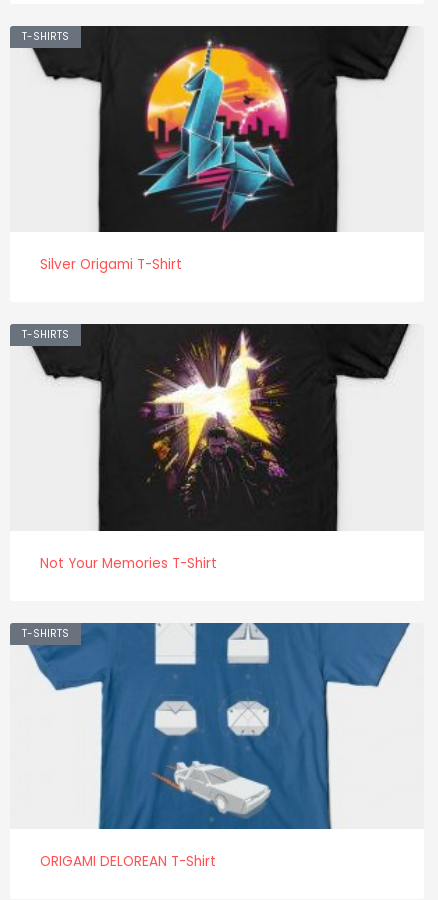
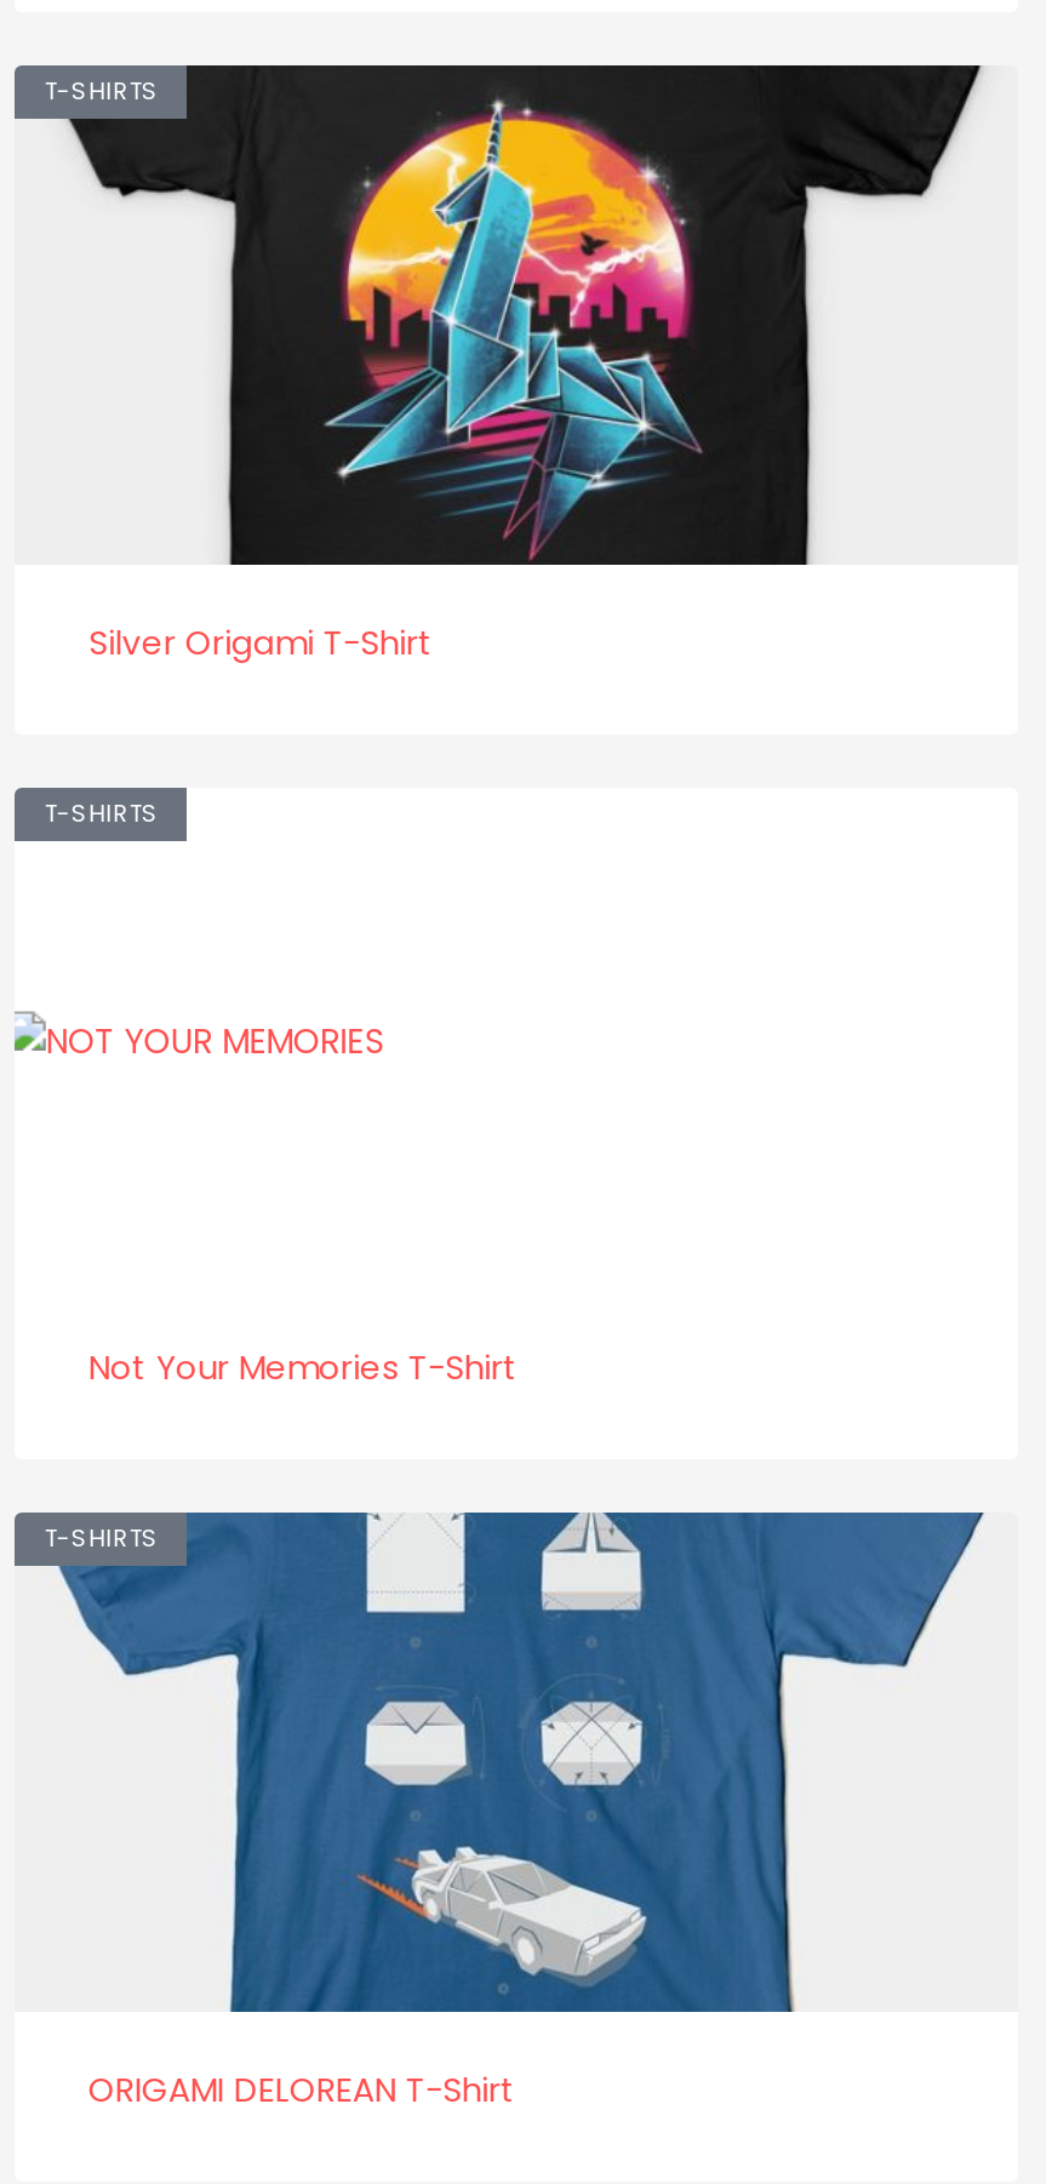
- [image]
